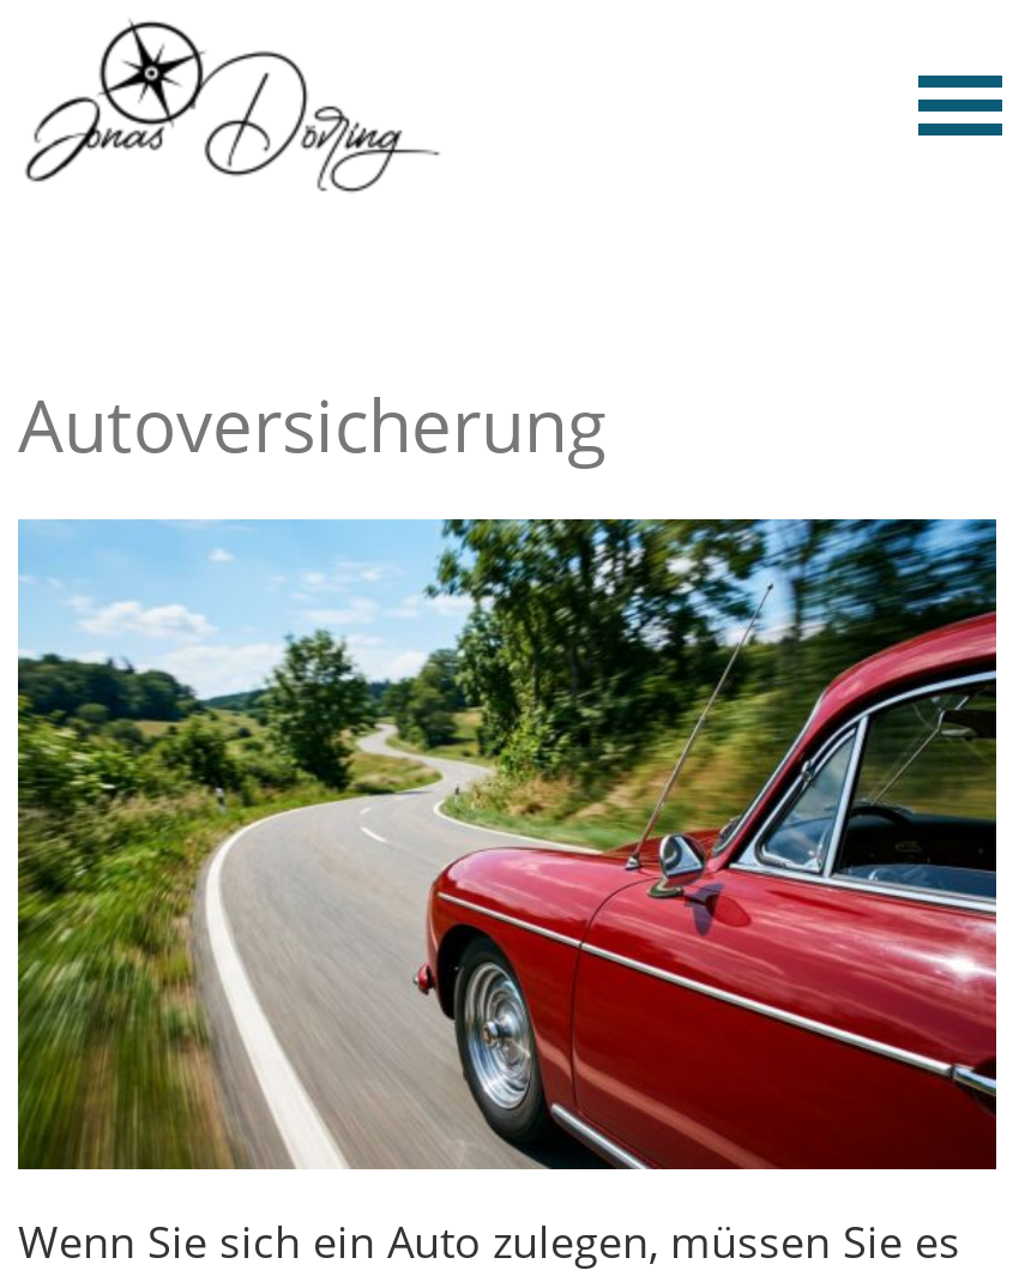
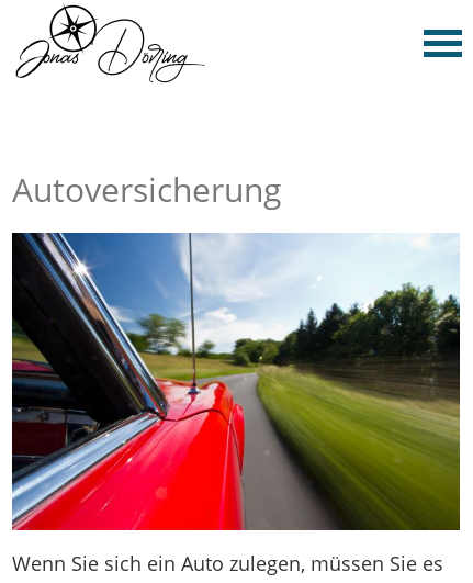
- [image]
+ [image]
